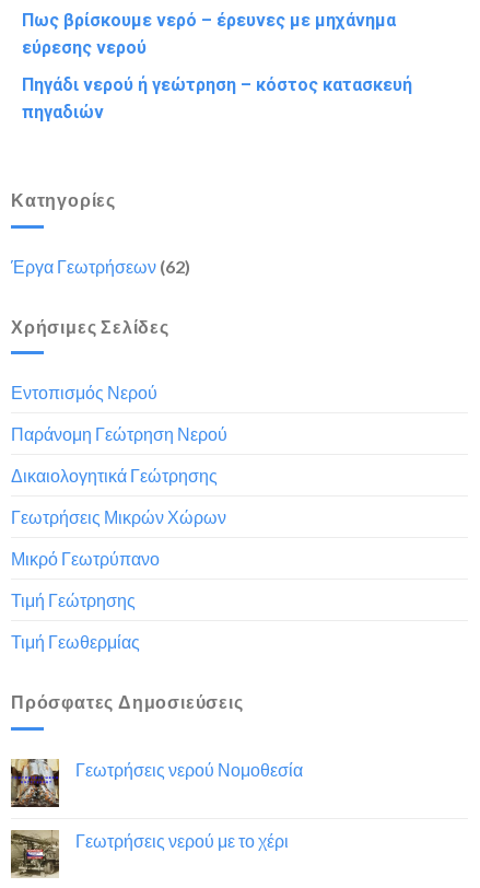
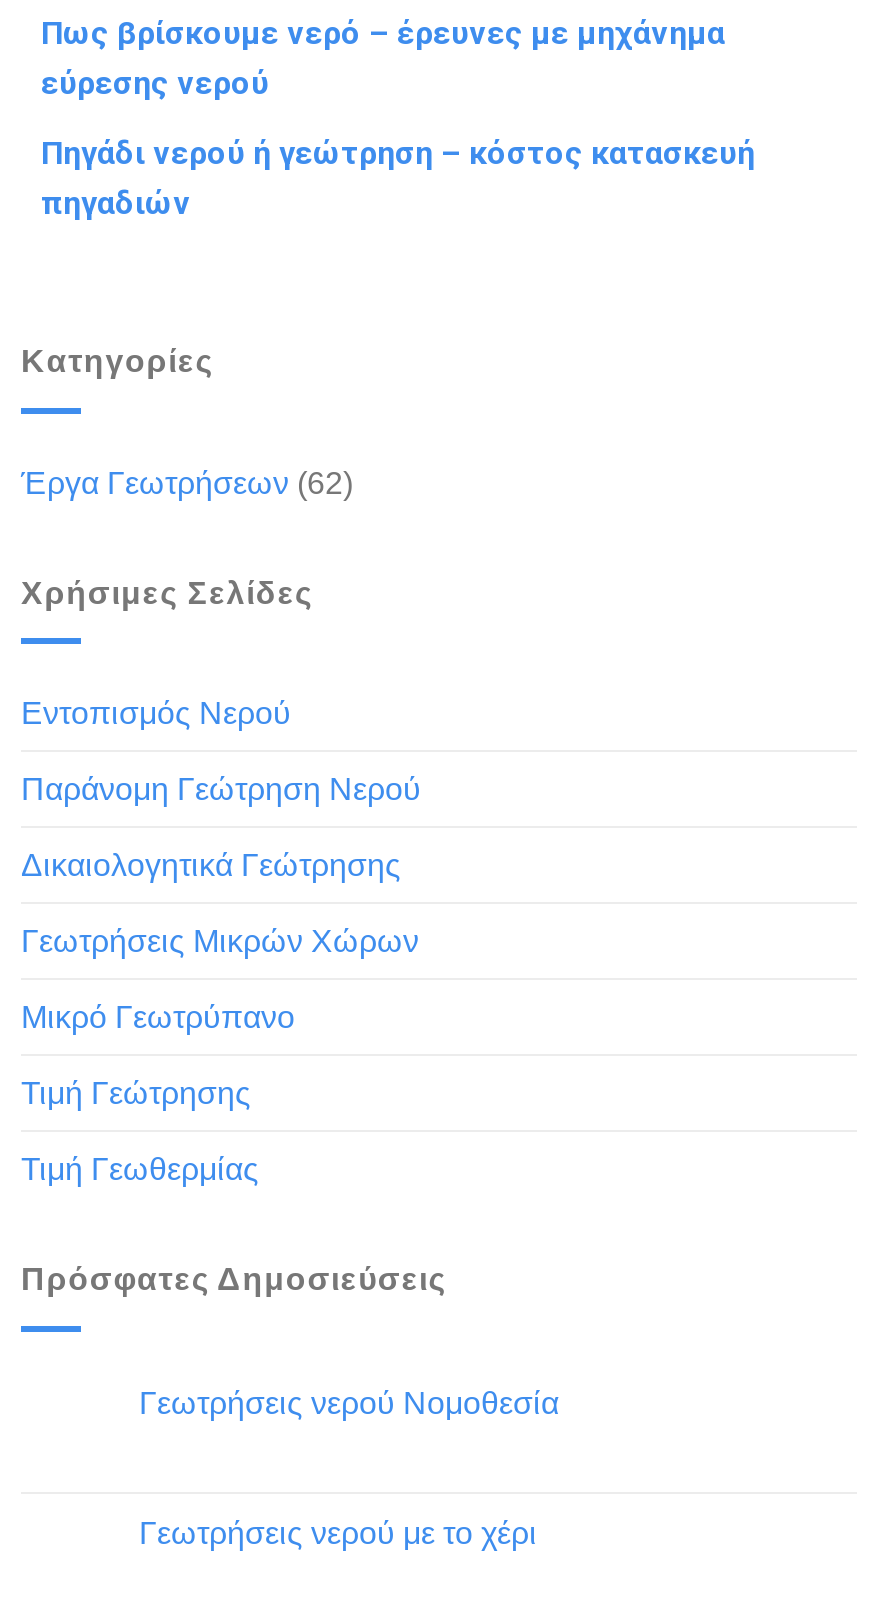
- [image]

- [image]
